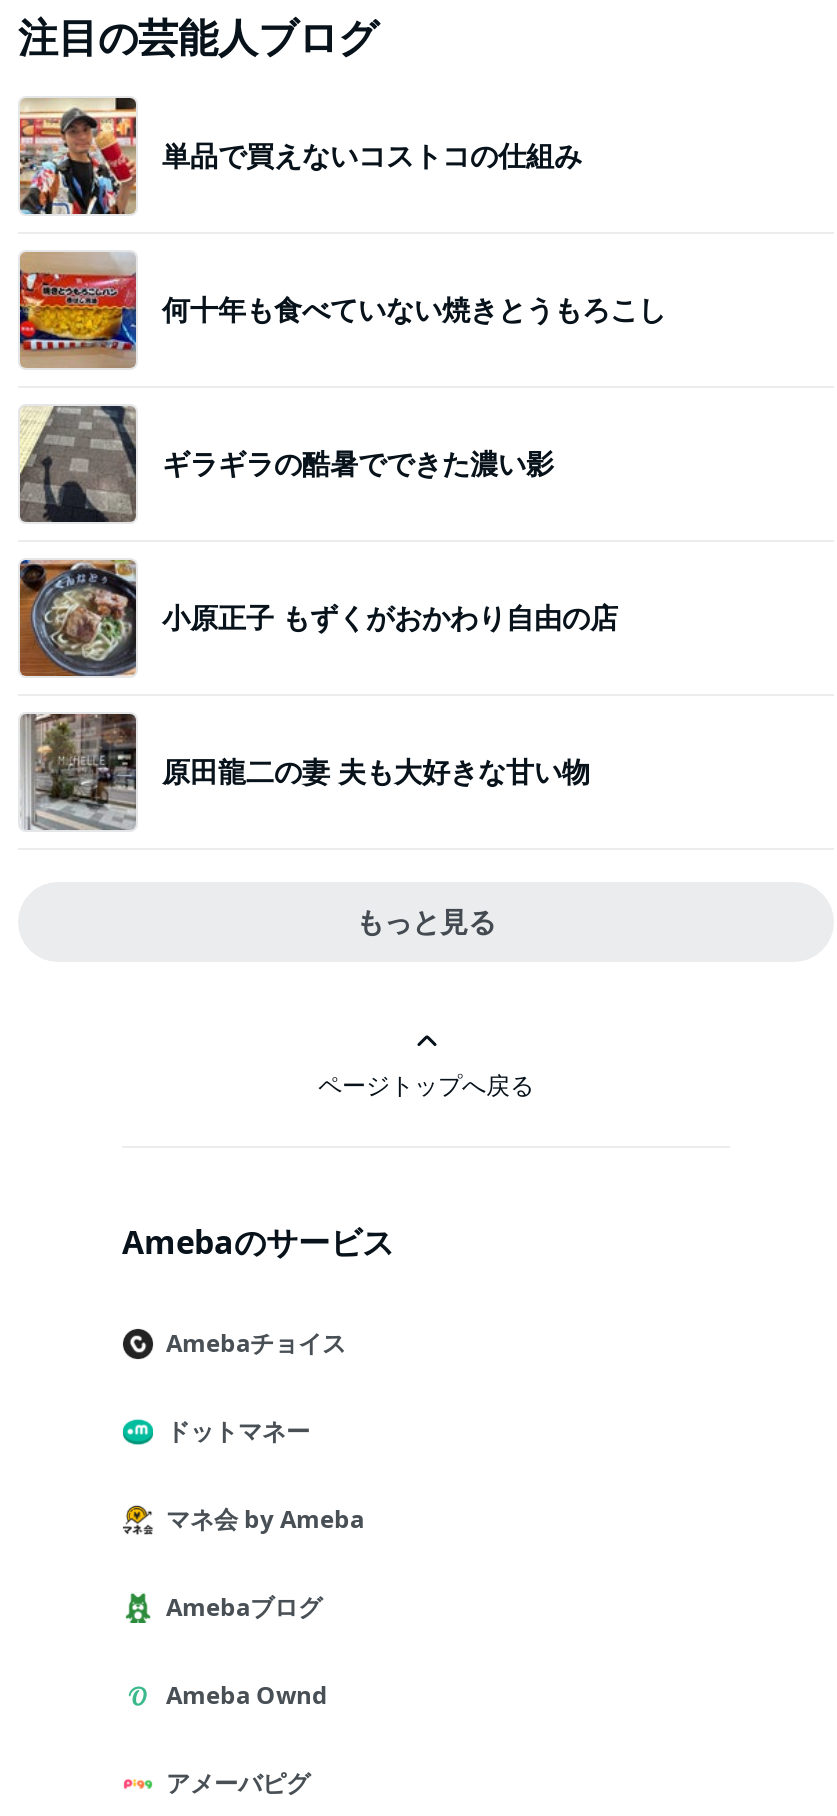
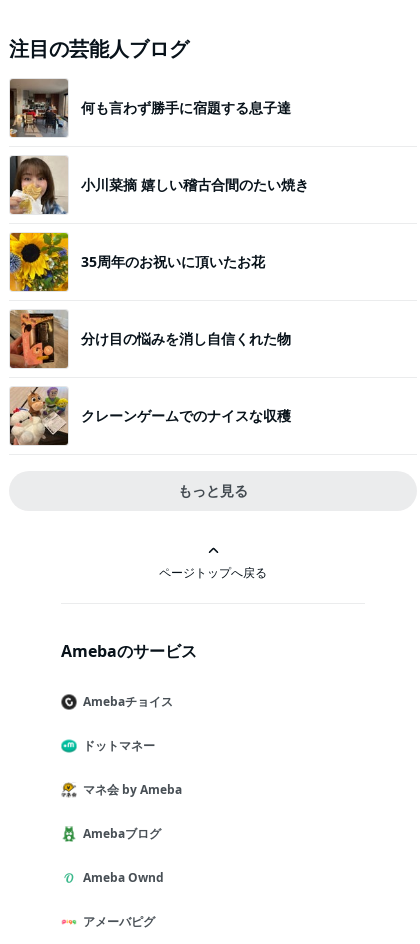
- [image]
- 単品で買えないコストコの仕組み
+ [image]
+ 何も言わず勝手に宿題する息子達

- [image]
- 何十年も食べていない焼きとうもろこし
+ [image]
+ 小川菜摘 嬉しい稽古合間のたい焼き

- [image]
- ギラギラの酷暑でできた濃い影
+ [image]
+ 35周年のお祝いに頂いたお花

- [image]
- 小原正子 もずくがおかわり自由の店
+ [image]
+ 分け目の悩みを消し自信くれた物

- [image]
- 原田龍二の妻 夫も大好きな甘い物
+ [image]
+ クレーンゲームでのナイスな収穫
